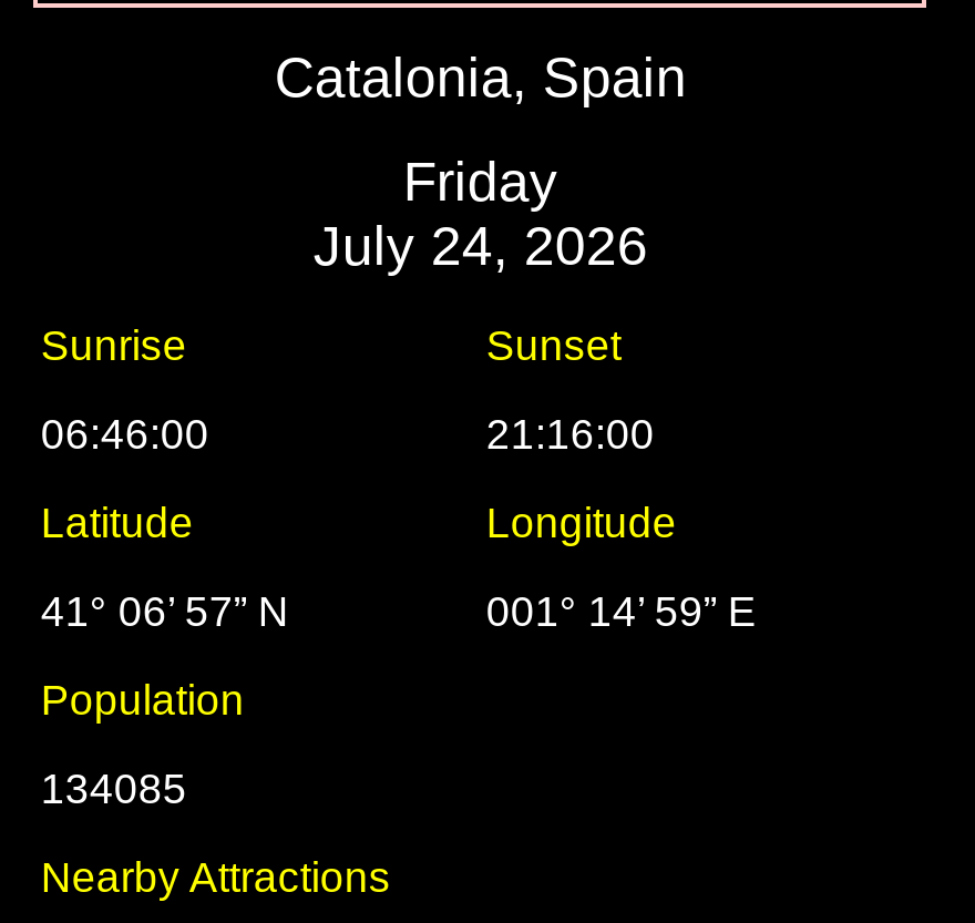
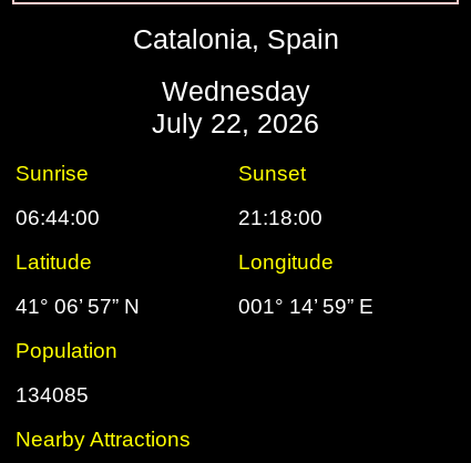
- Friday
- July 24, 2026
+ Wednesday
+ July 22, 2026

- 06:46:00
+ 06:44:00

- 21:16:00
+ 21:18:00
